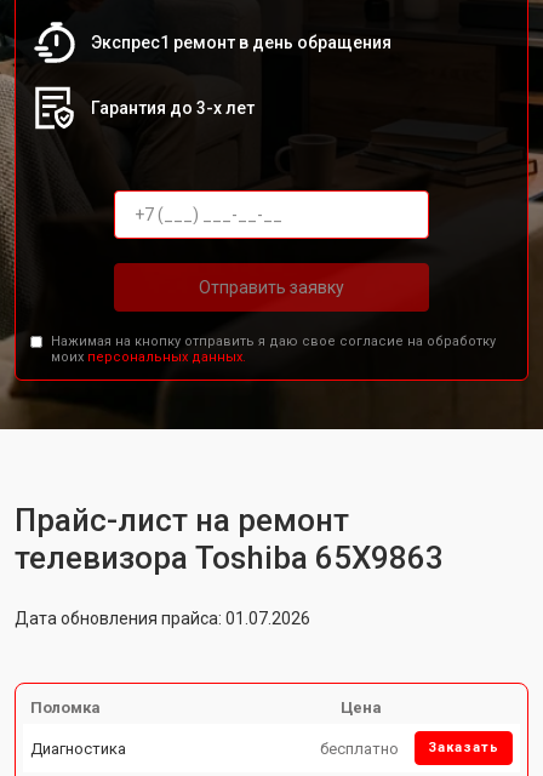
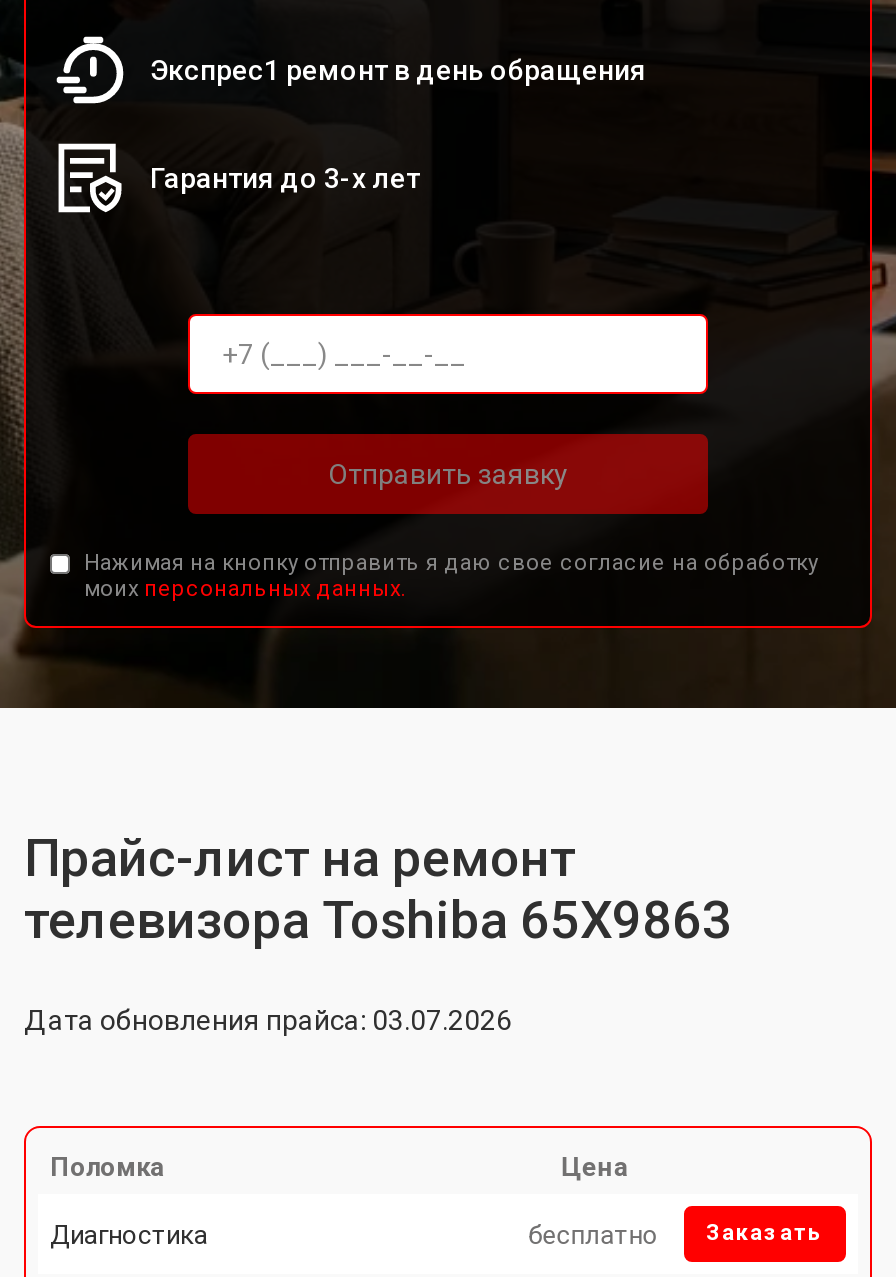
- Дата обновления прайса: 01.07.2026
+ Дата обновления прайса: 03.07.2026
